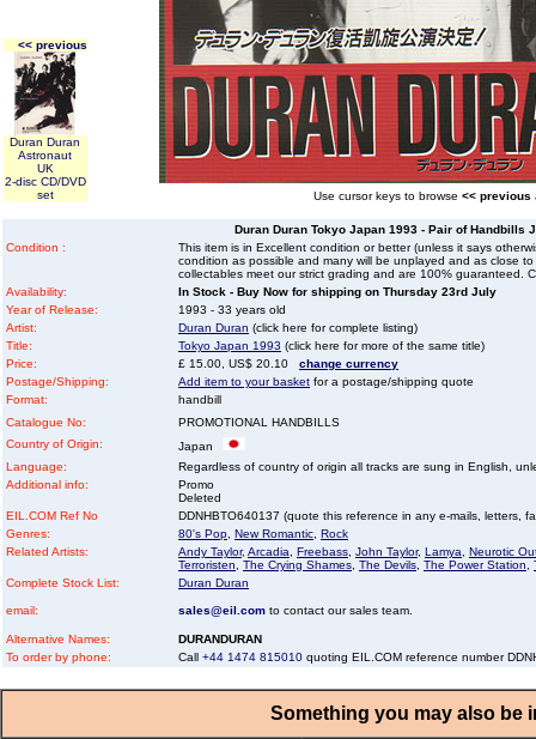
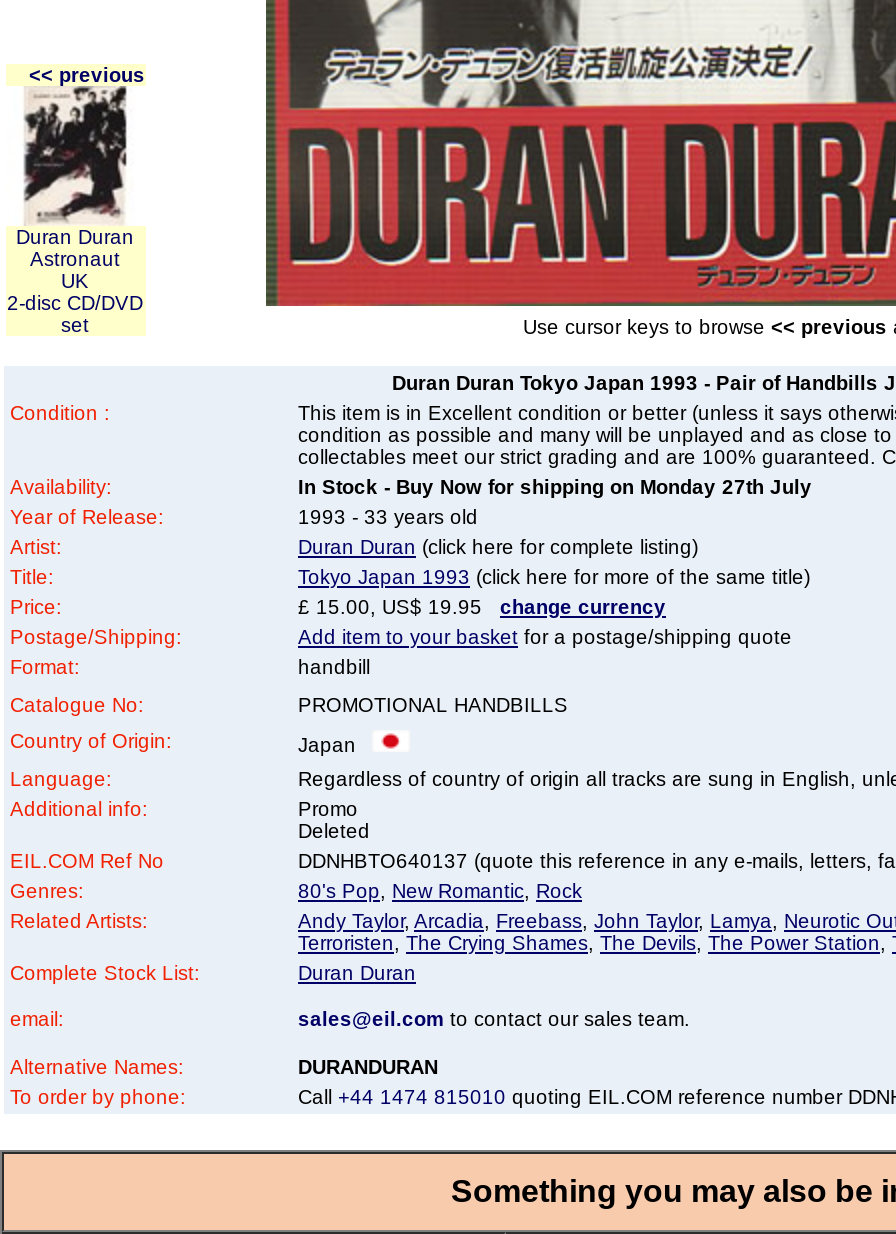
- In Stock - Buy Now for shipping on Thursday 23rd July
+ In Stock - Buy Now for shipping on Monday 27th July

- £ 15.00, US$ 20.10 change currency
+ £ 15.00, US$ 19.95 change currency
